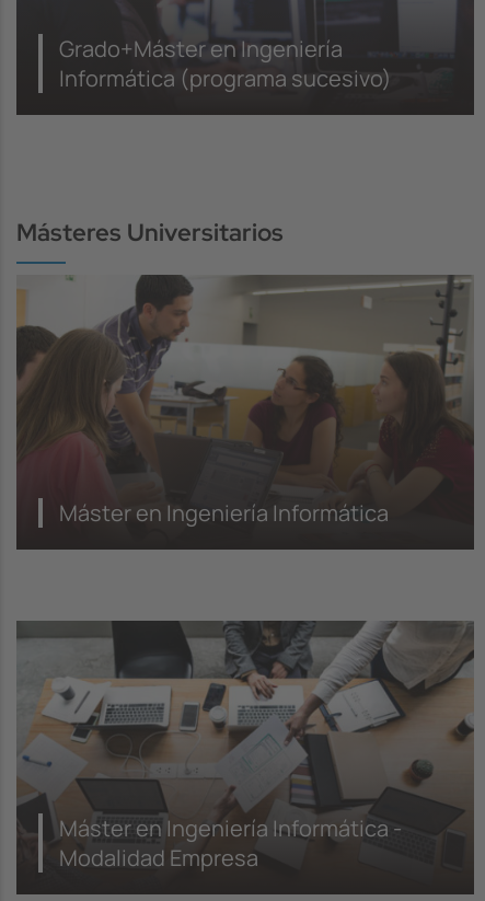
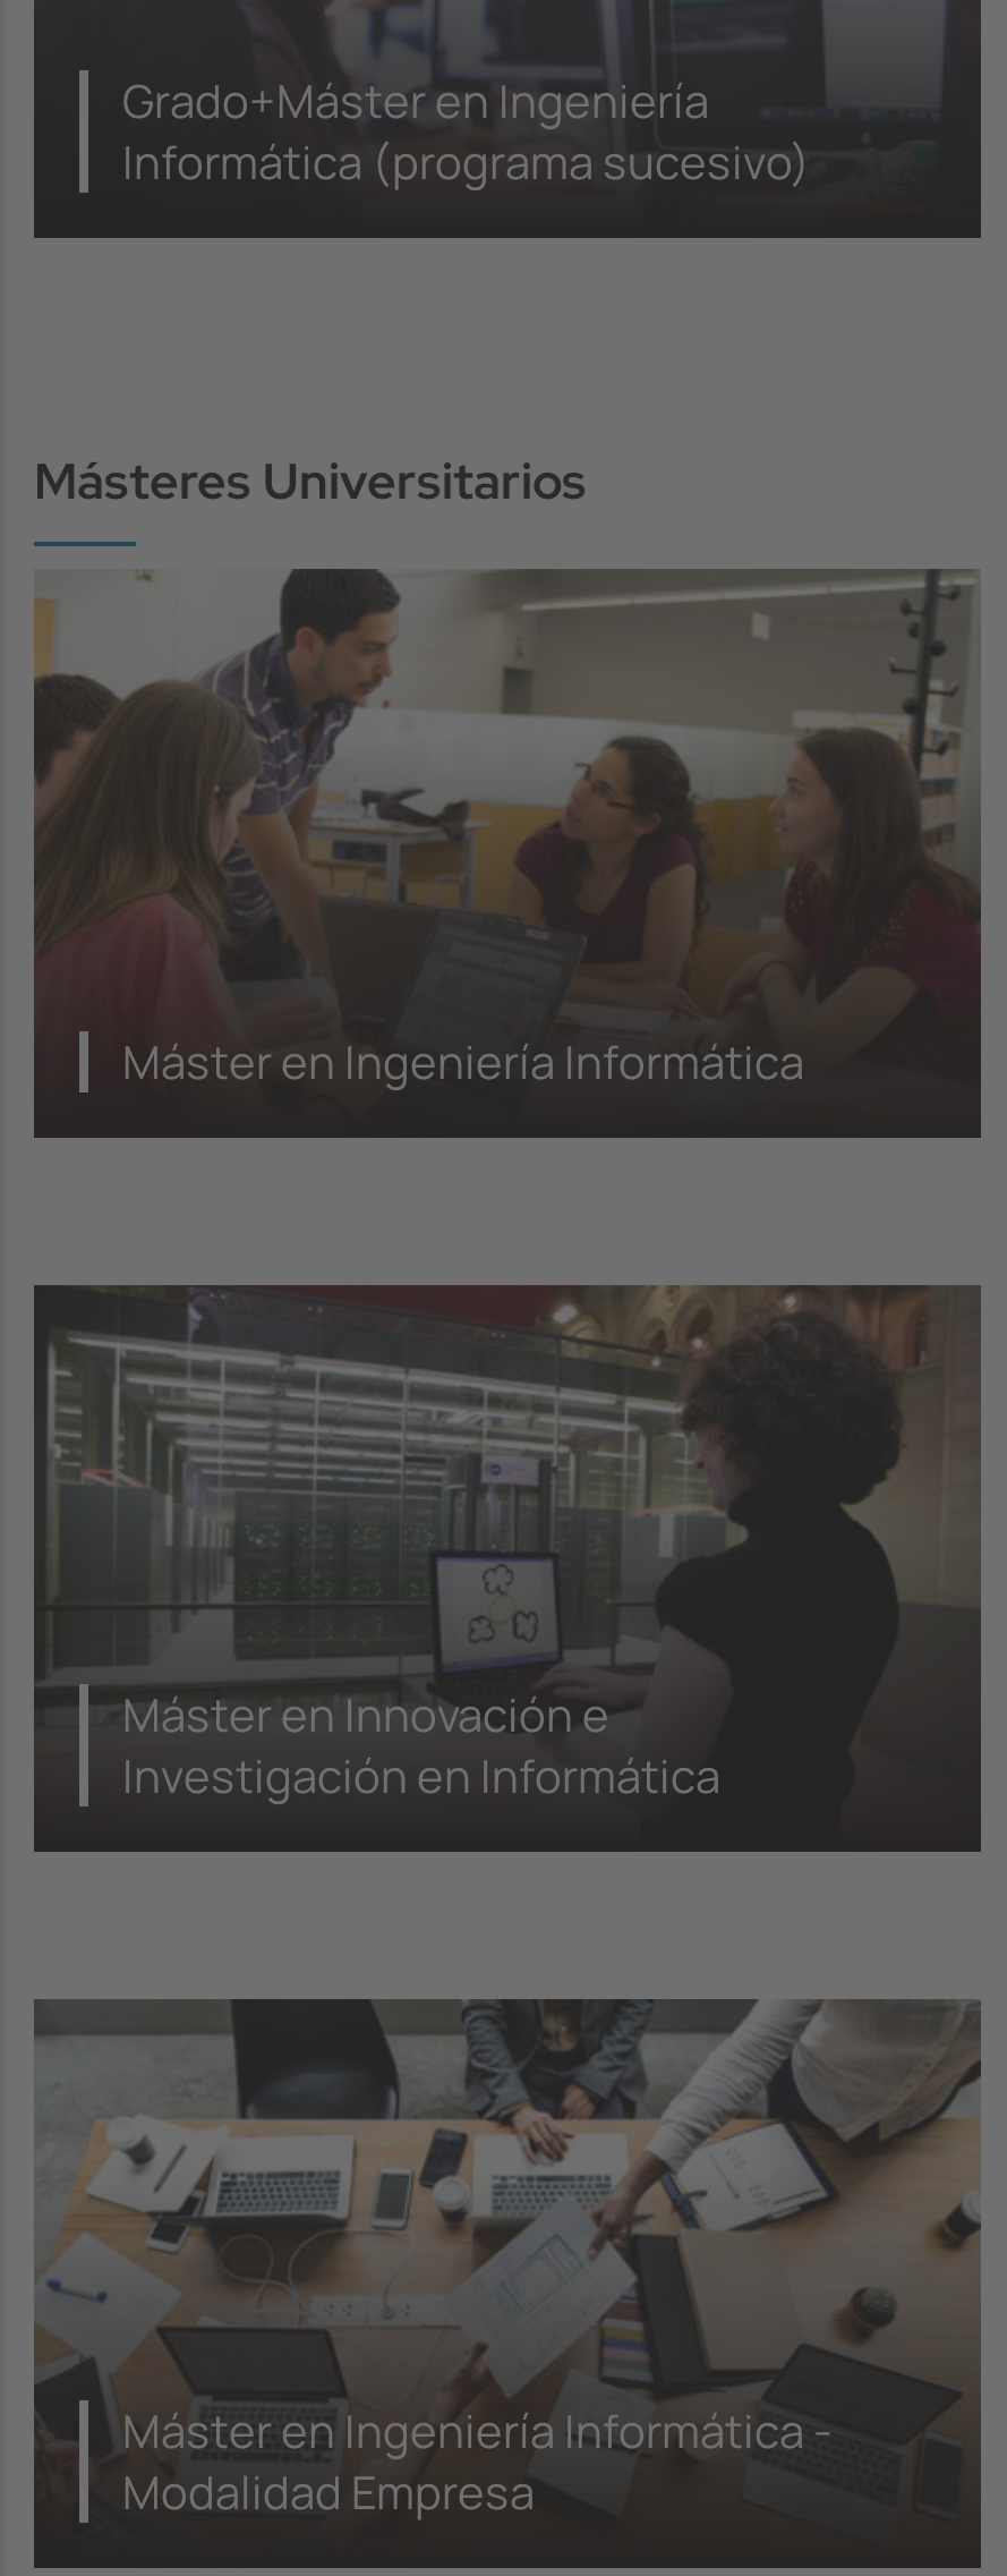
+ [image]
+ Máster en Innovación e
+ Investigación en Informática
